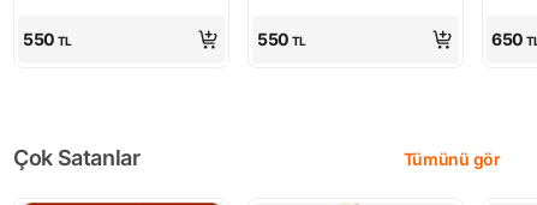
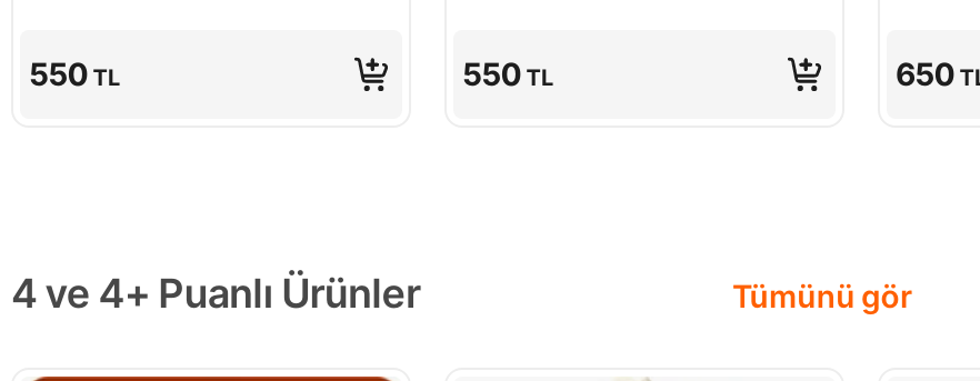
- Çok Satanlar
+ 4 ve 4+ Puanlı Ürünler
